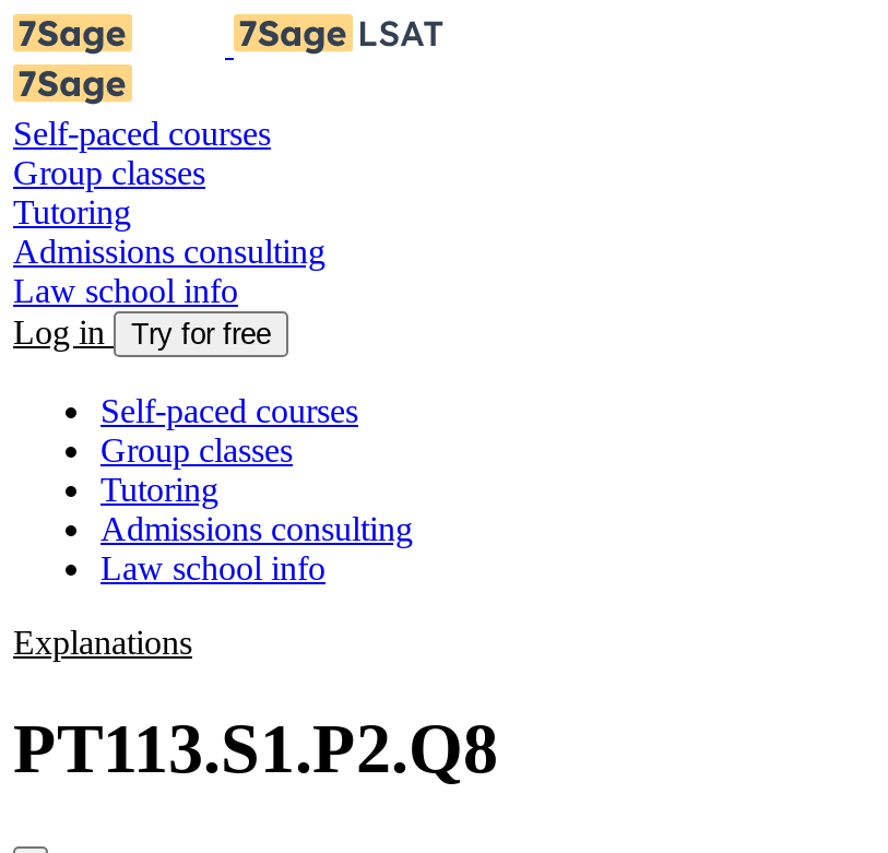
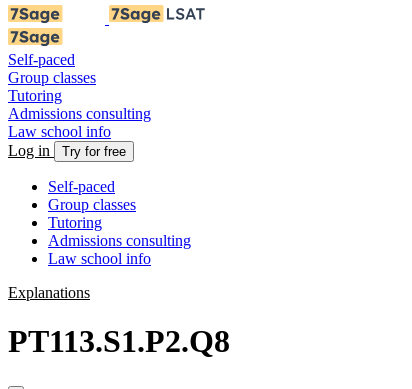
- Self-paced courses
+ Self-paced

- Self-paced courses
+ Self-paced
